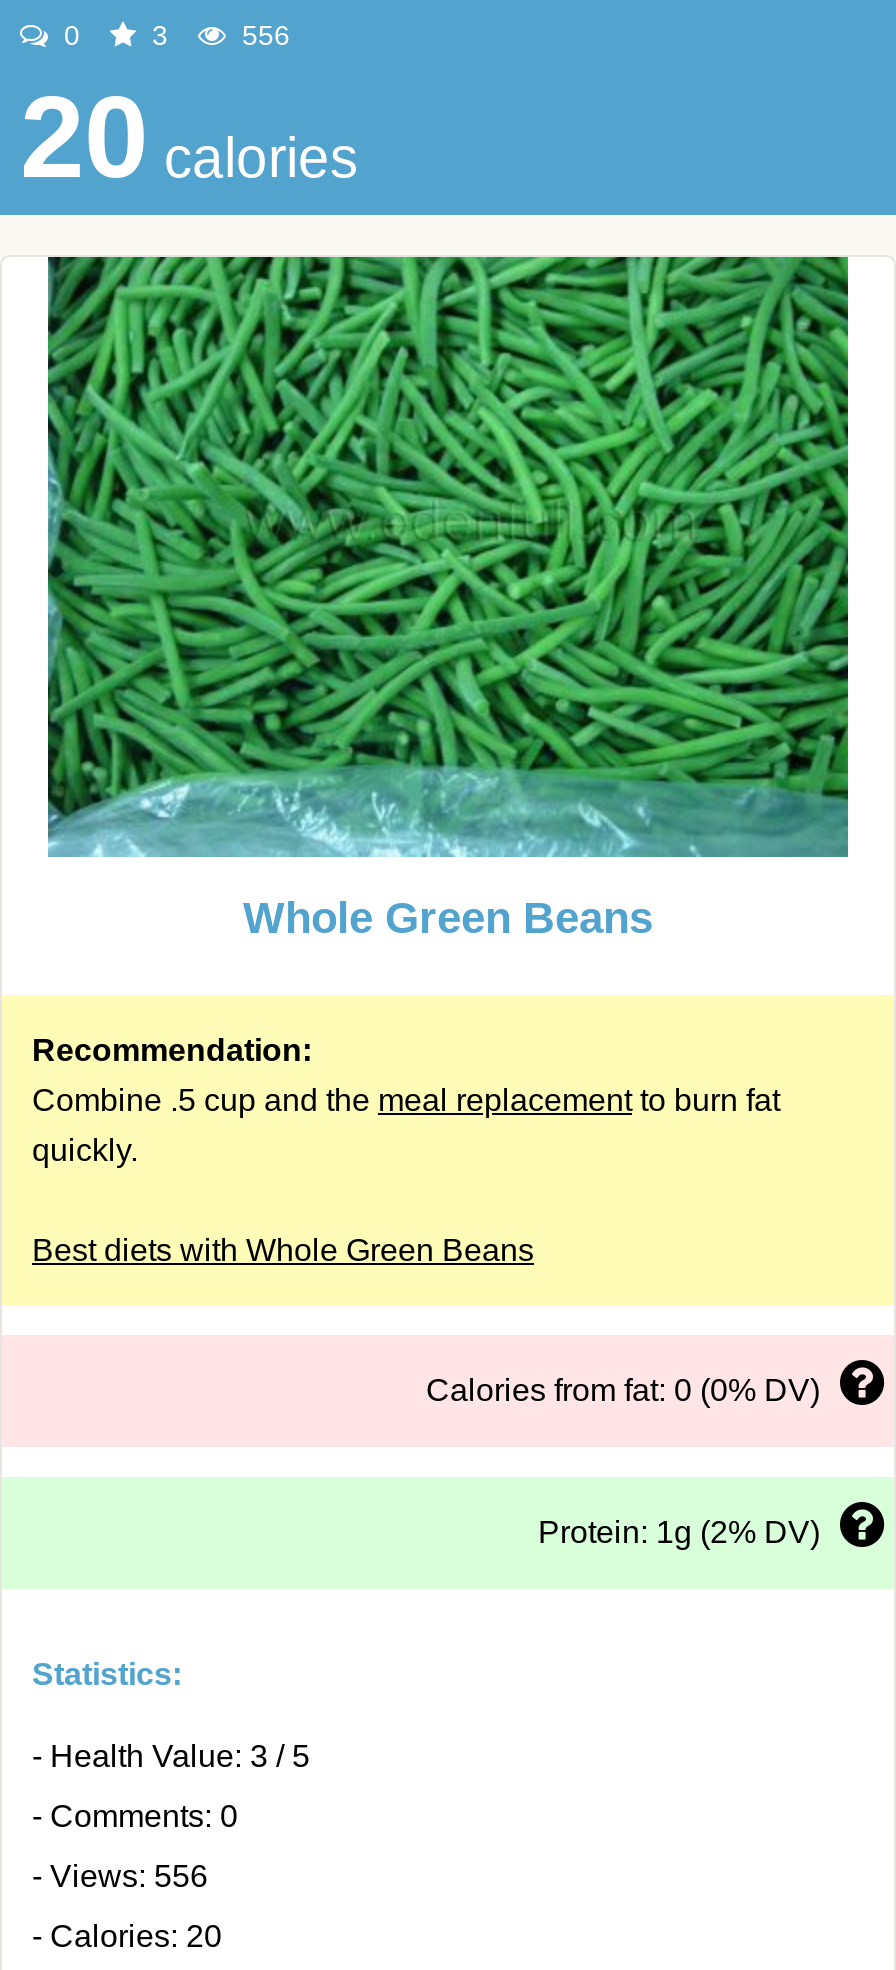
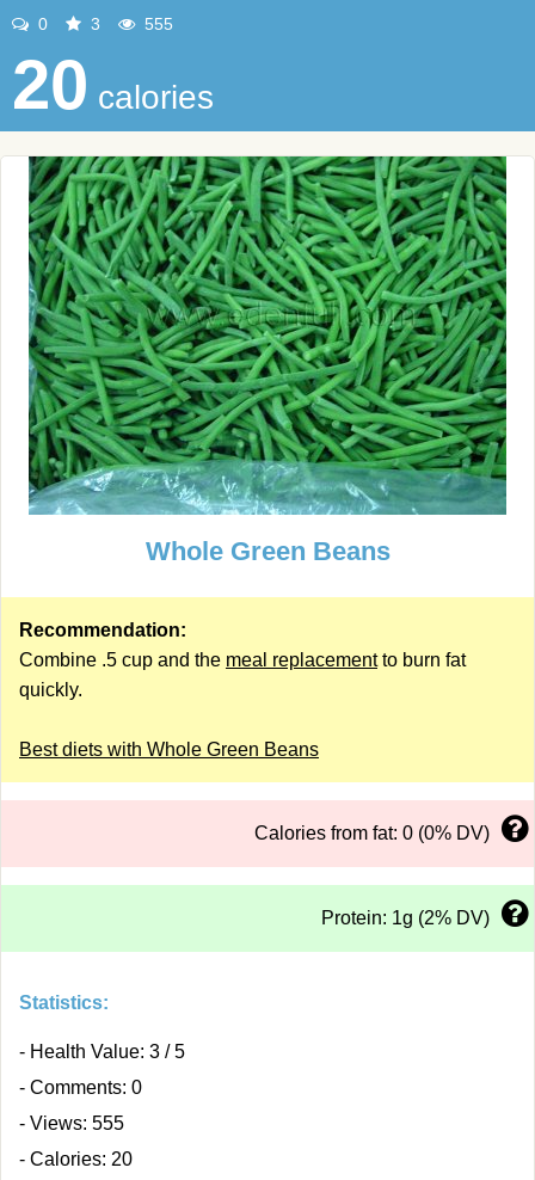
- 556
+ 555

- - Views: 556
+ - Views: 555
